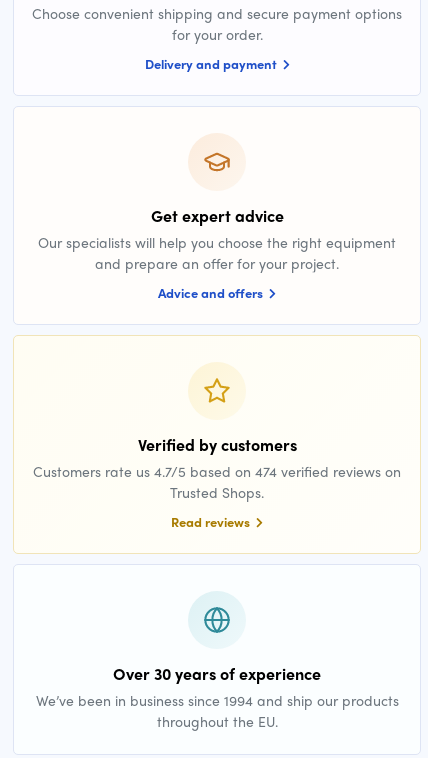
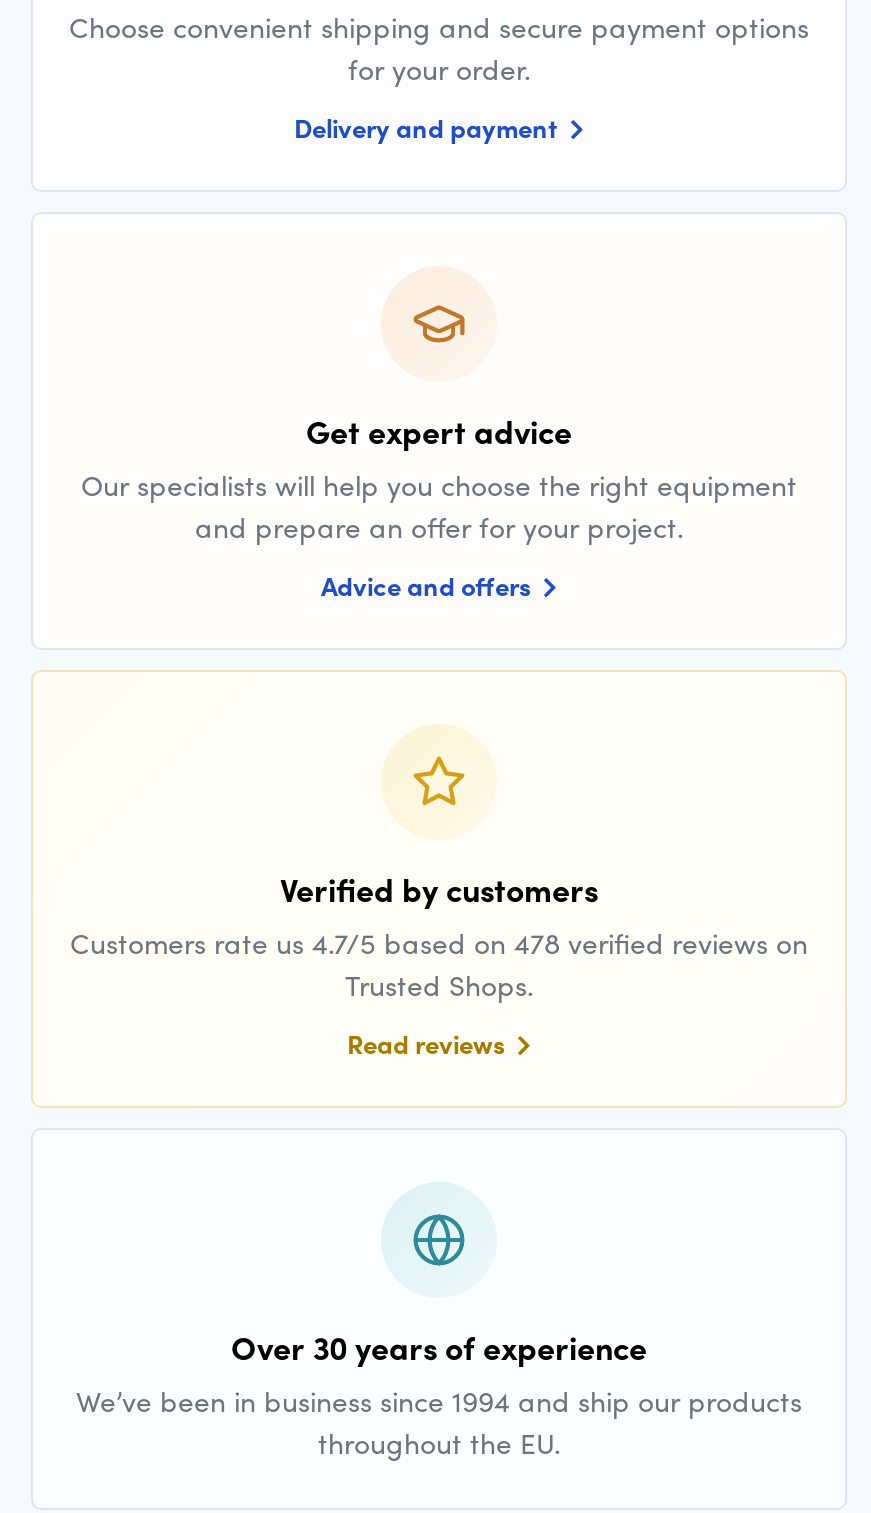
- Customers rate us 4.7/5 based on 474 verified reviews on
+ Customers rate us 4.7/5 based on 478 verified reviews on
